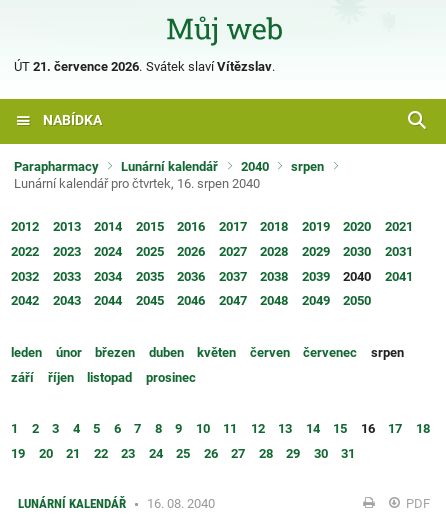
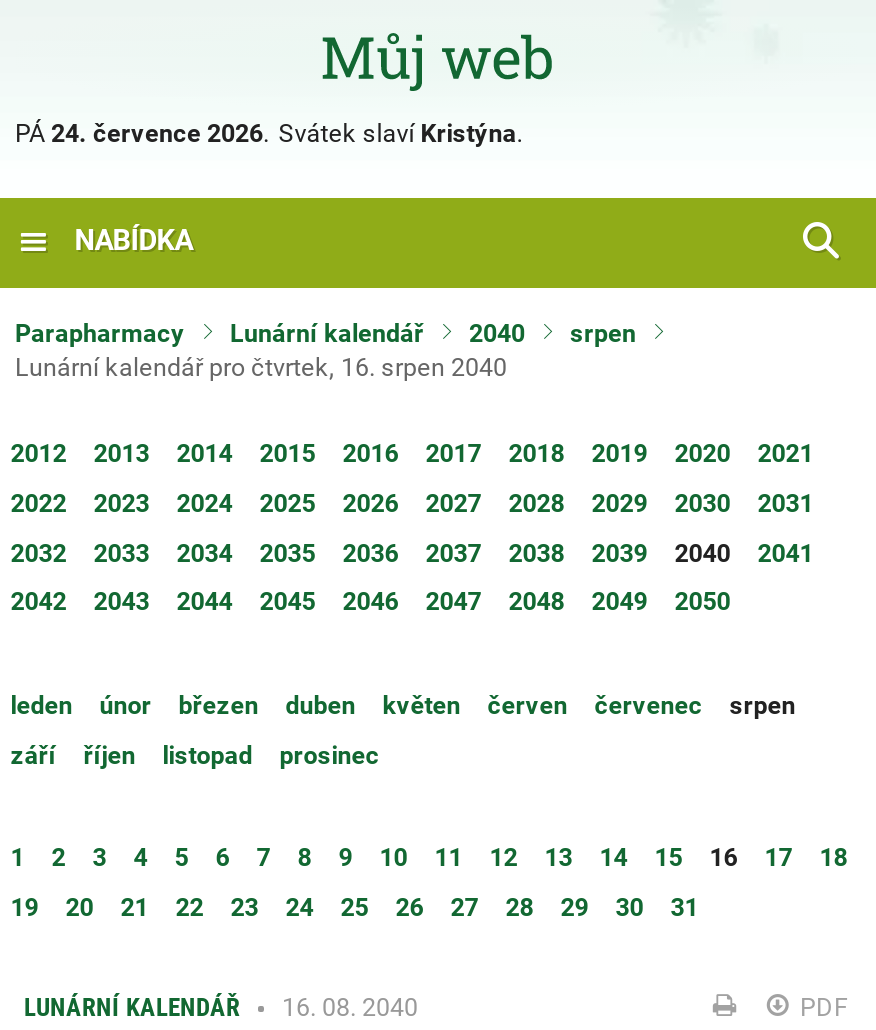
- ÚT 21. července 2026. Svátek slaví Vítězslav.
+ PÁ 24. července 2026. Svátek slaví Kristýna.
